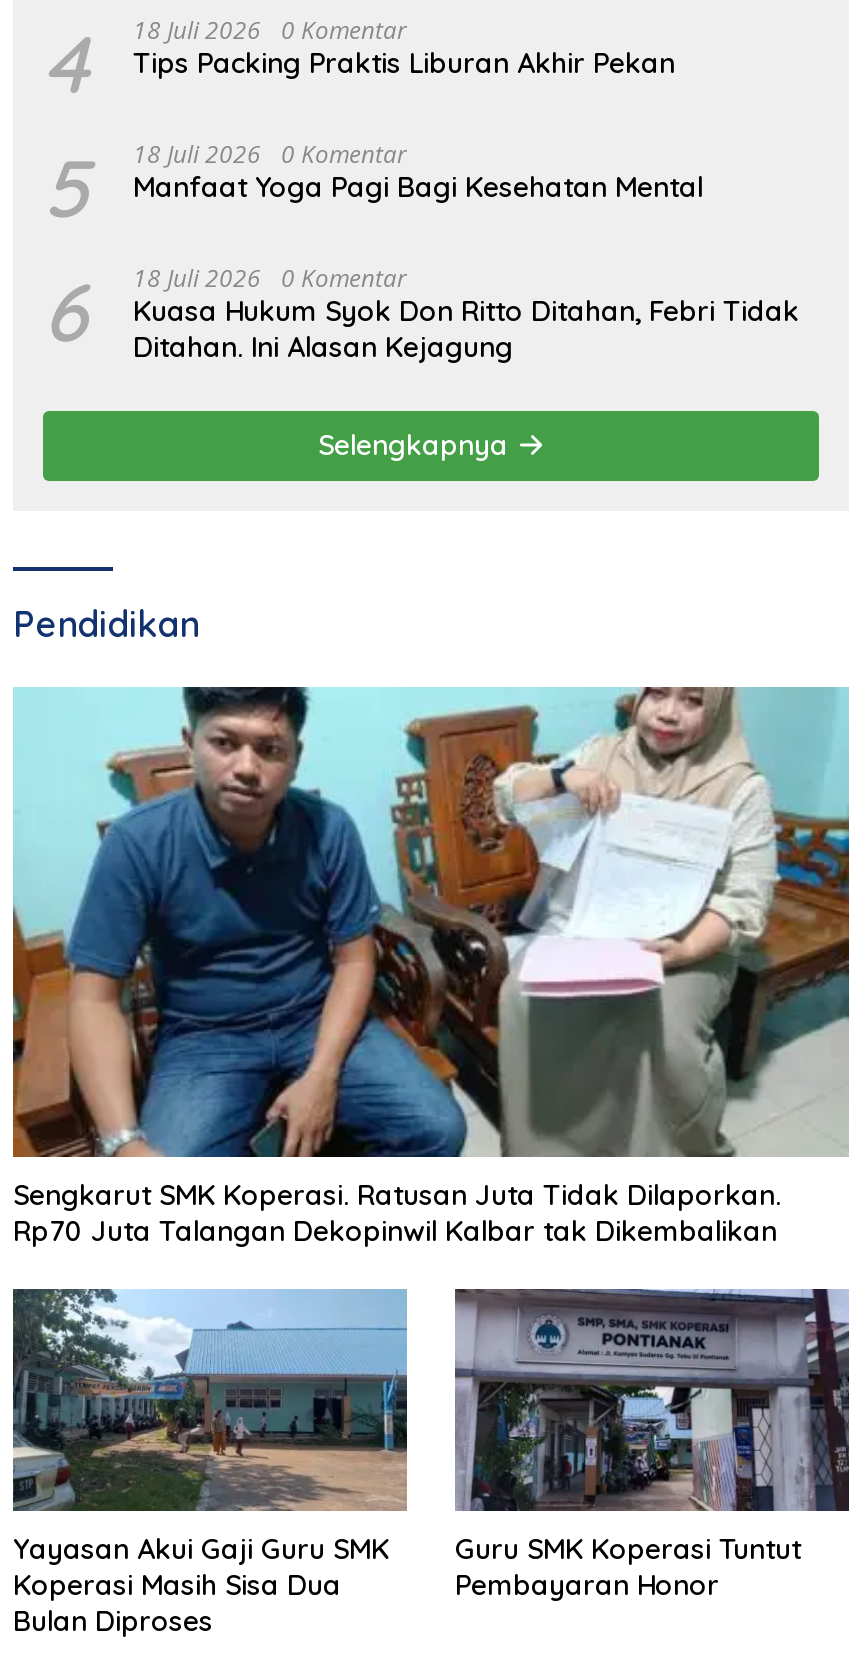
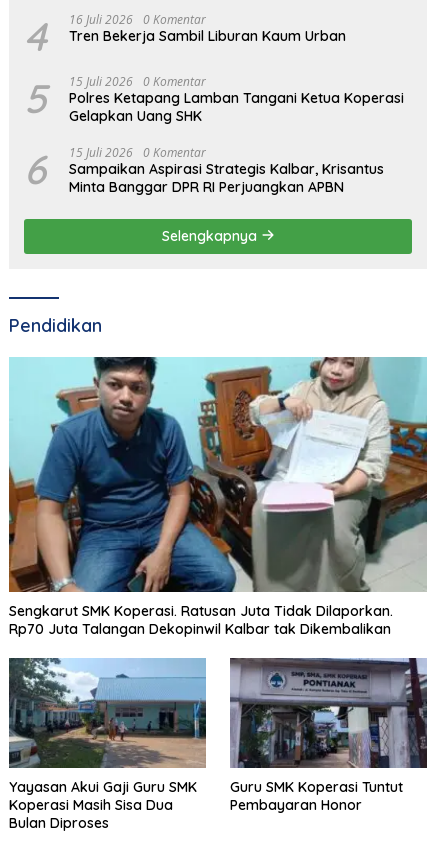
- 18 Juli 2026 0 Komentar
+ 16 Juli 2026 0 Komentar

- Tips Packing Praktis Liburan Akhir Pekan
+ Tren Bekerja Sambil Liburan Kaum Urban

- 18 Juli 2026 0 Komentar
- Manfaat Yoga Pagi Bagi Kesehatan Mental
+ 15 Juli 2026 0 Komentar
+ Polres Ketapang Lamban Tangani Ketua Koperasi
+ Gelapkan Uang SHK

- 18 Juli 2026 0 Komentar
- Kuasa Hukum Syok Don Ritto Ditahan, Febri Tidak
- Ditahan. Ini Alasan Kejagung
+ 15 Juli 2026 0 Komentar
+ Sampaikan Aspirasi Strategis Kalbar, Krisantus
+ Minta Banggar DPR RI Perjuangkan APBN
